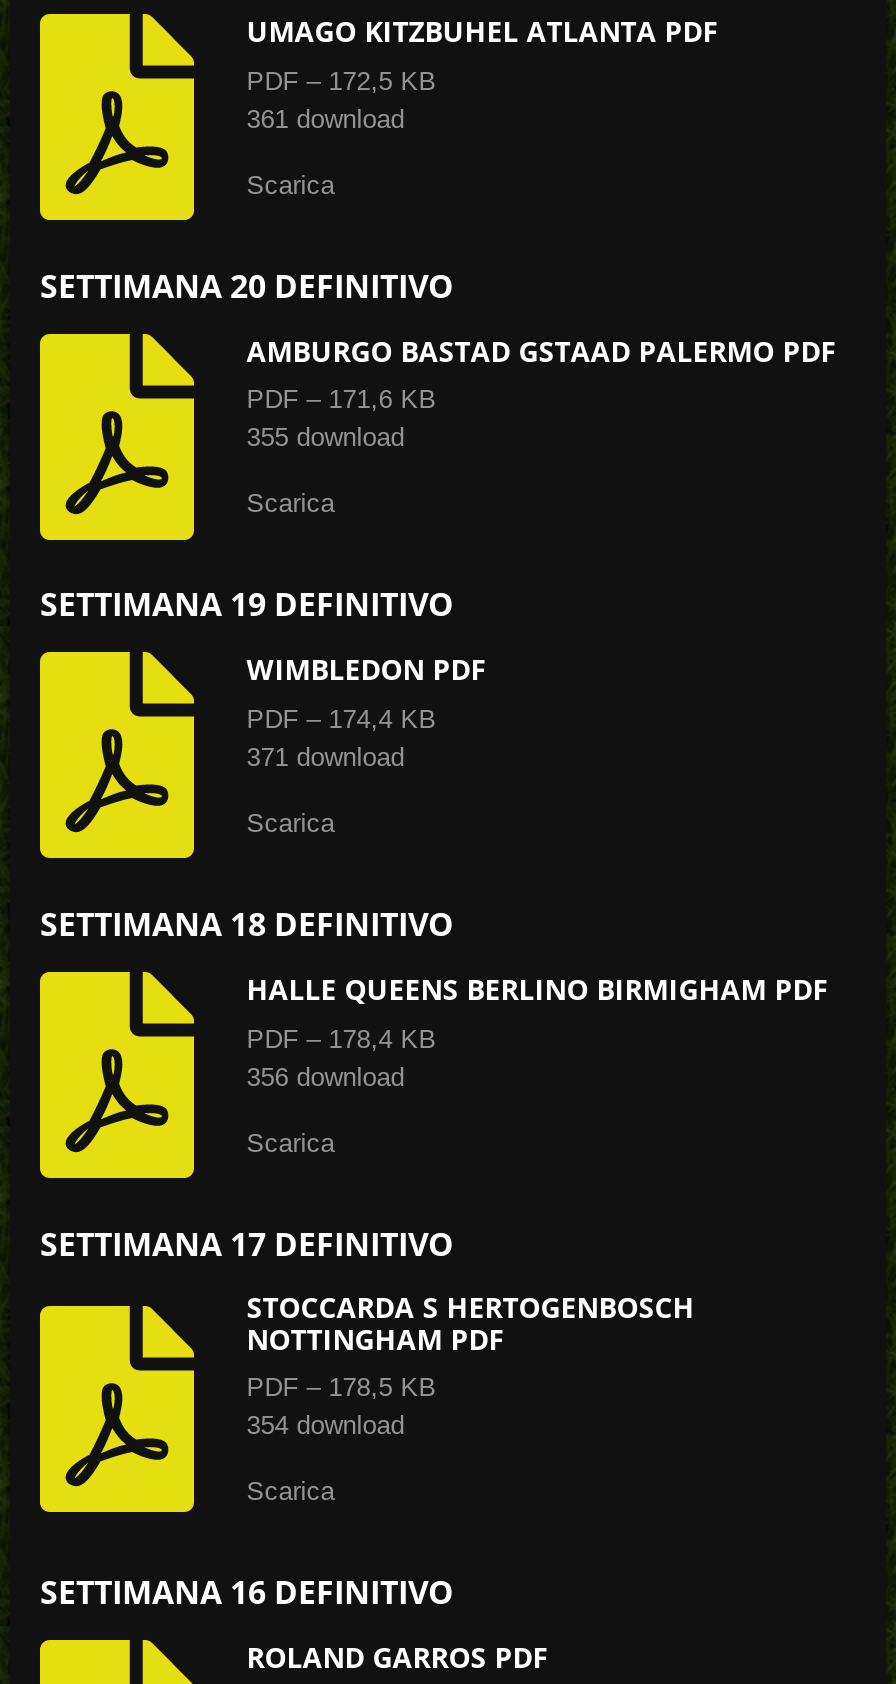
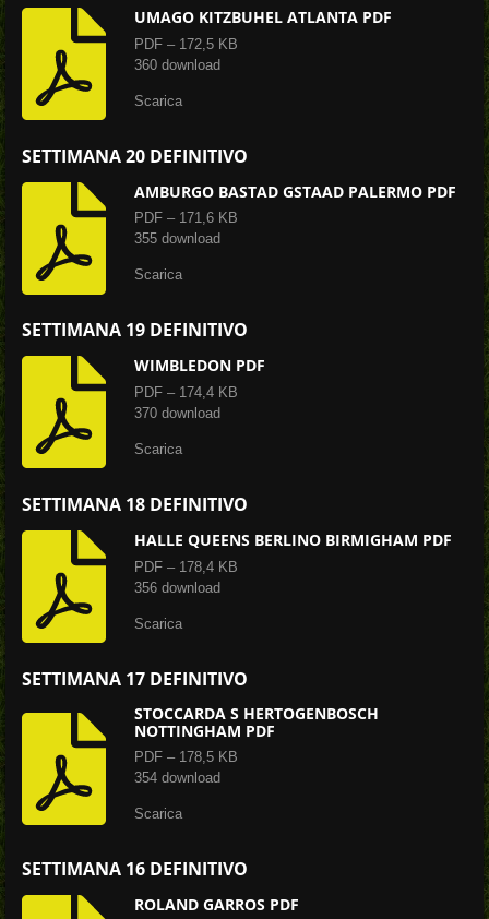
- 361 download
+ 360 download

- 371 download
+ 370 download
